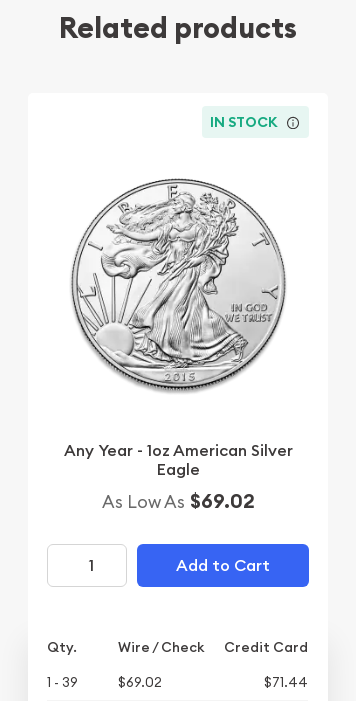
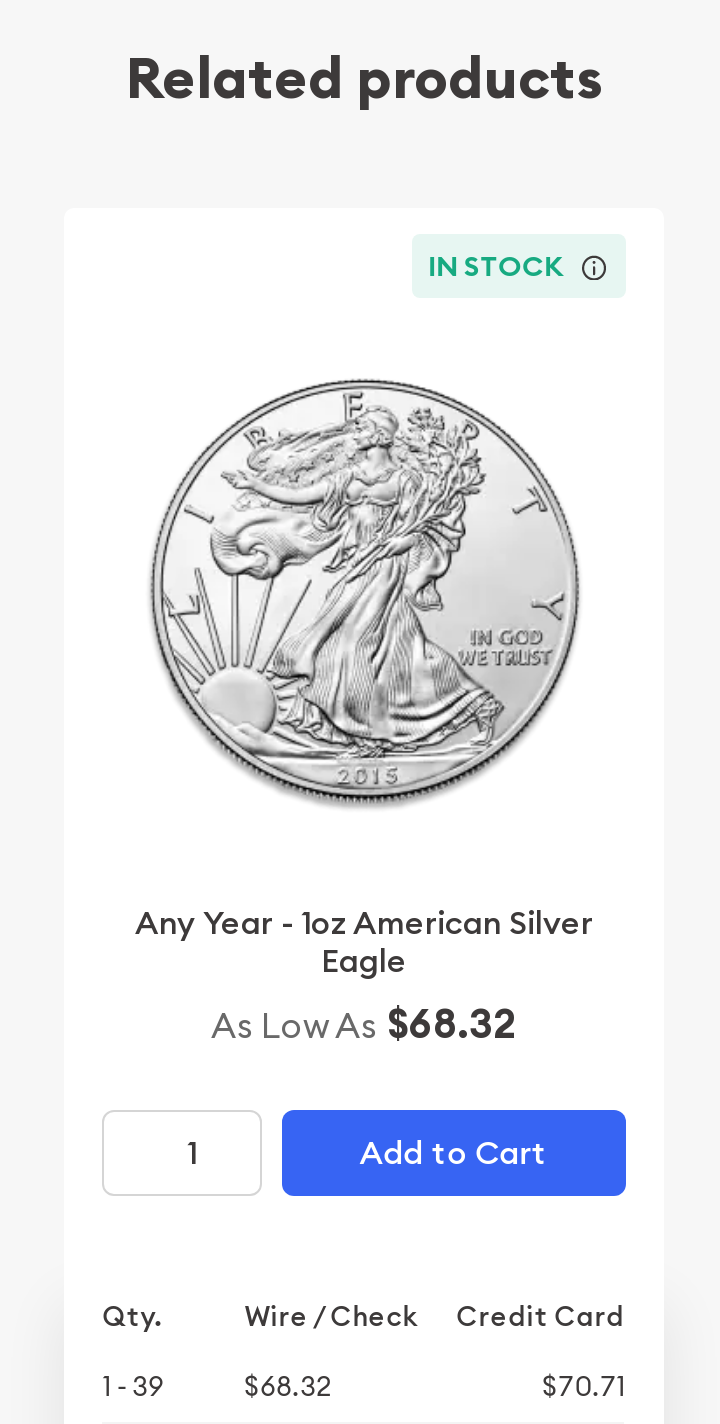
- As Low As $69.02
+ As Low As $68.32

- $69.02
+ $68.32

- $71.44
+ $70.71
